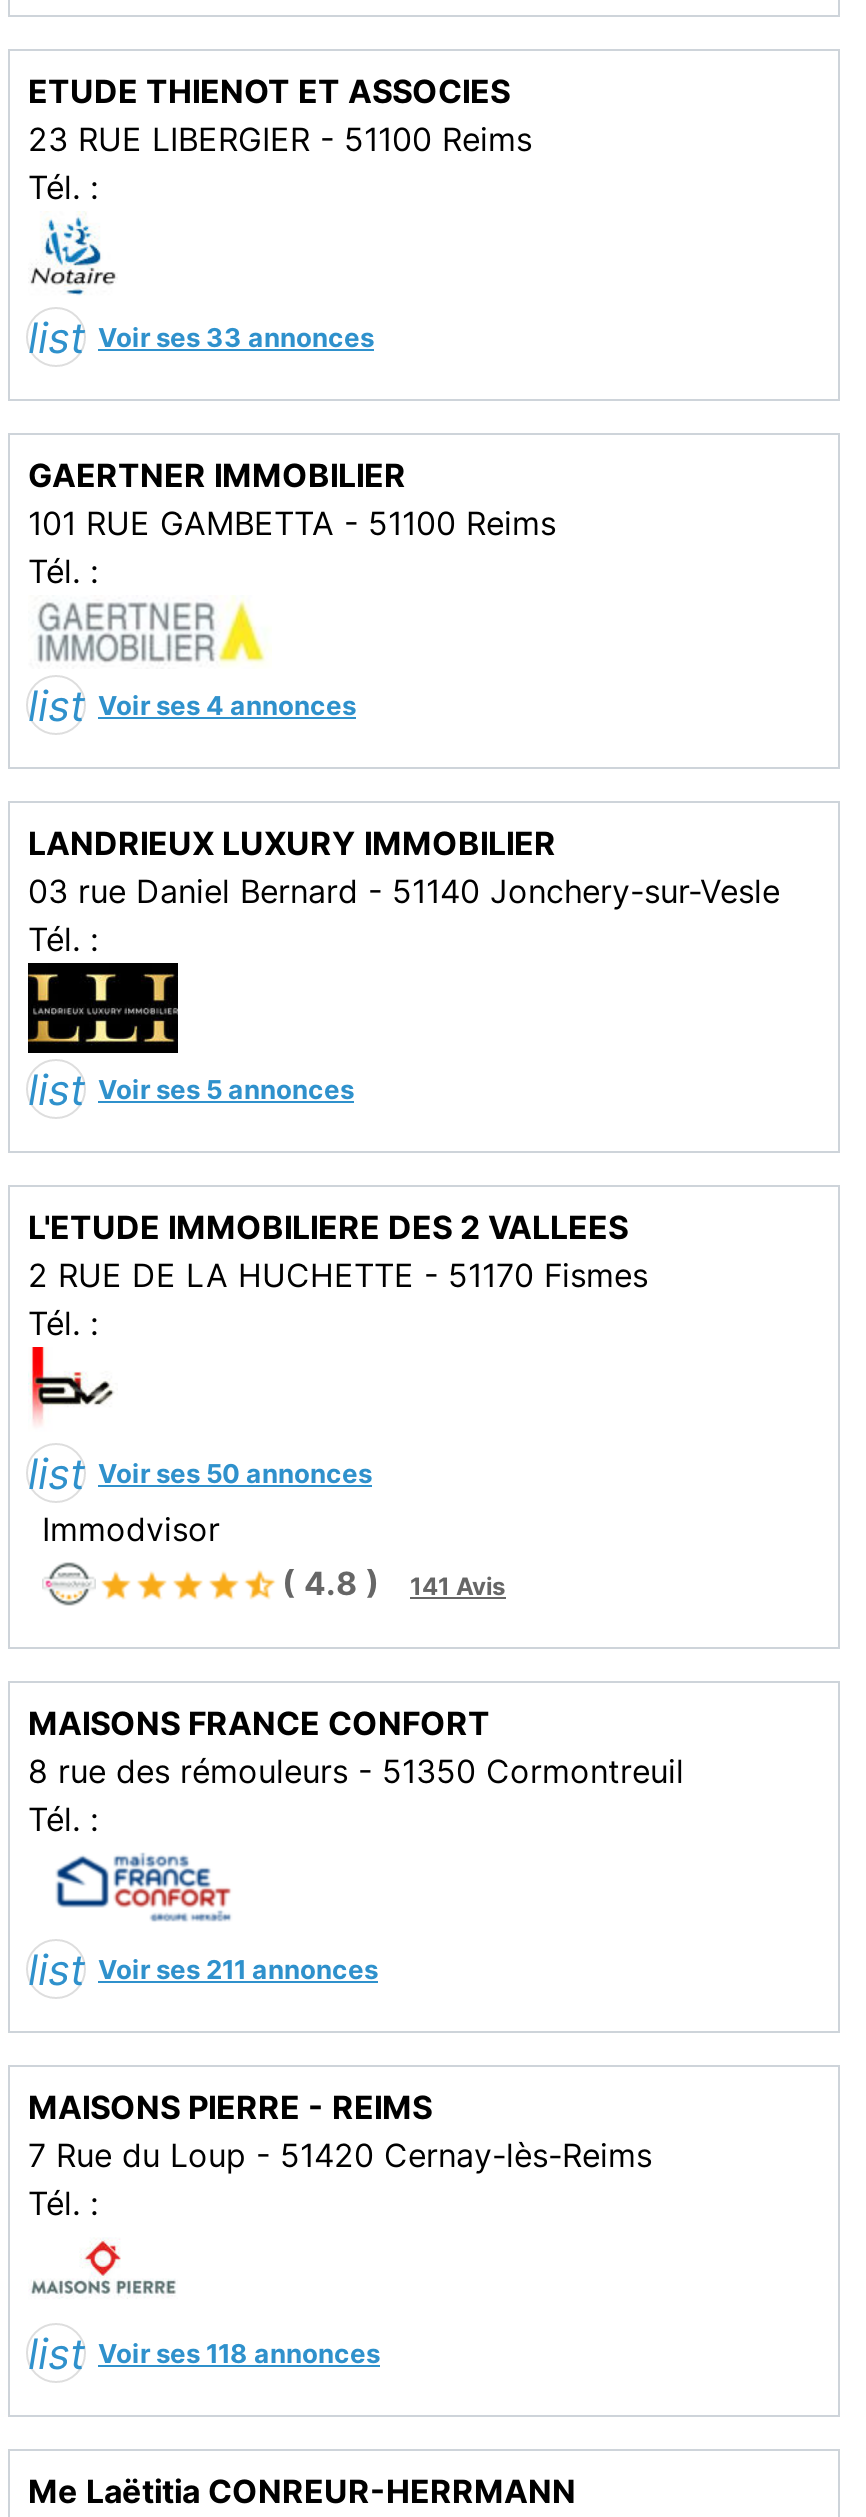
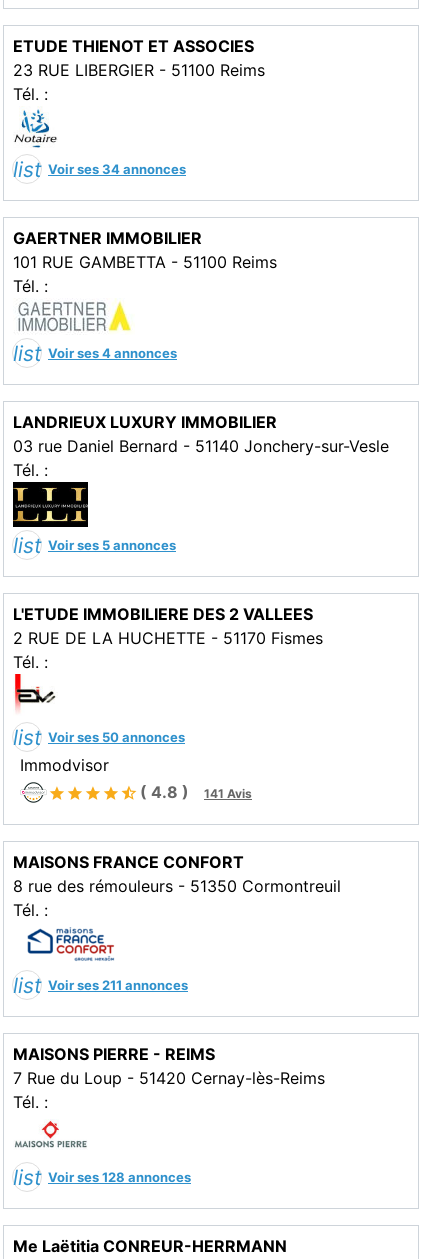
- list Voir ses 33 annonces
+ list Voir ses 34 annonces

- list Voir ses 118 annonces
+ list Voir ses 128 annonces
